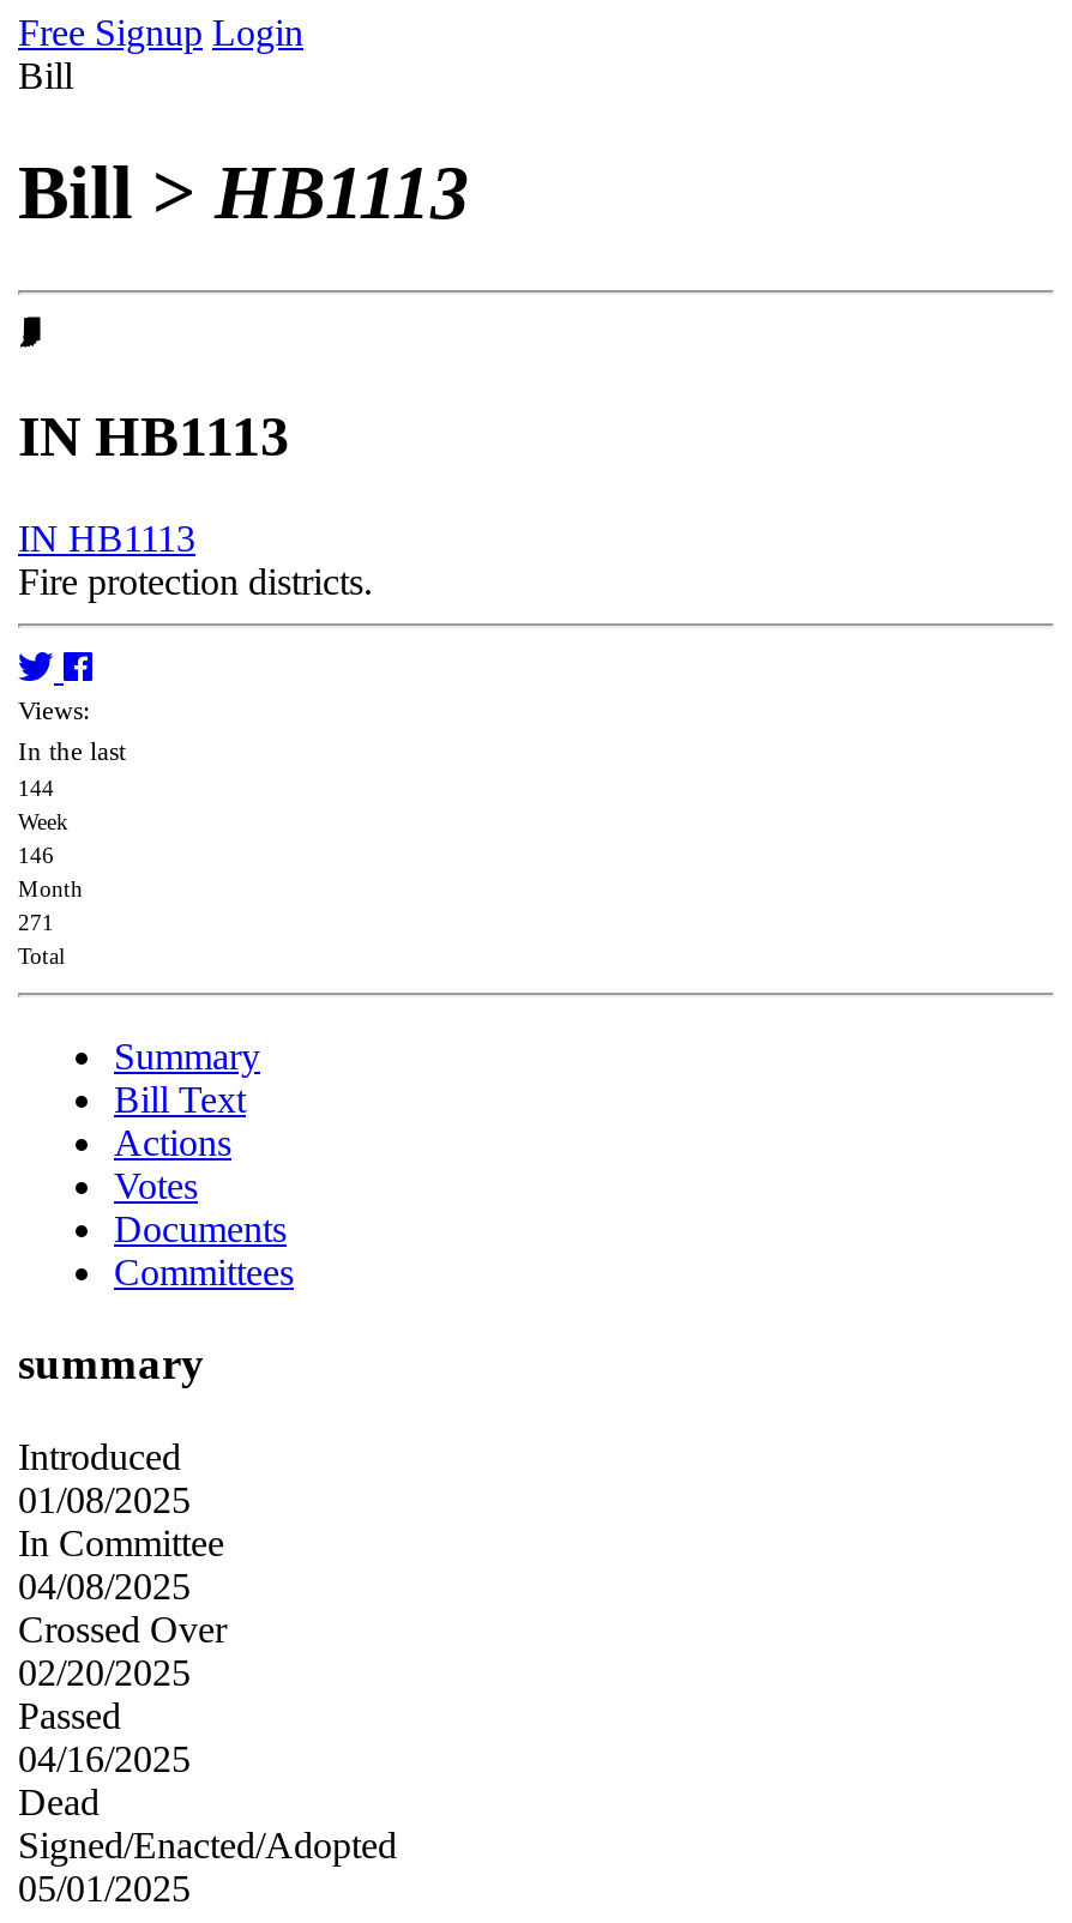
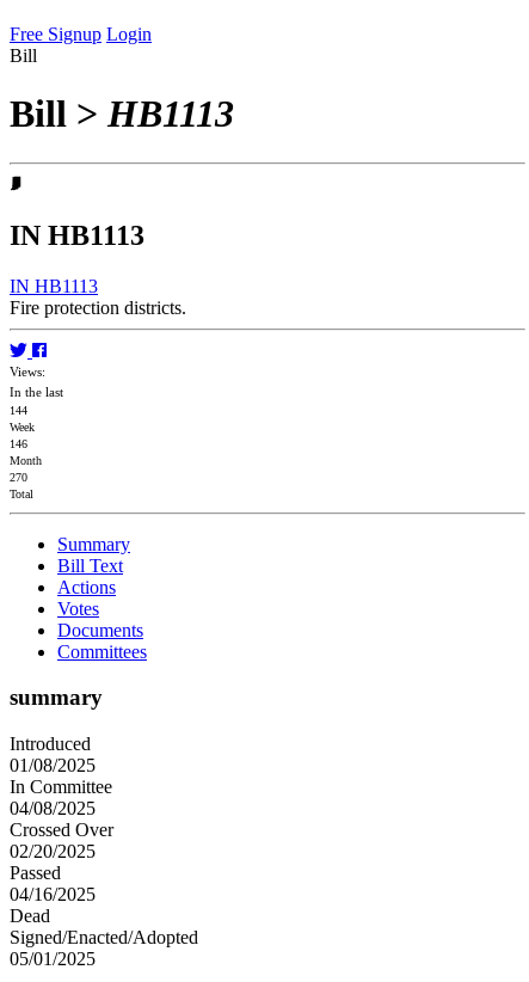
- 271
+ 270
